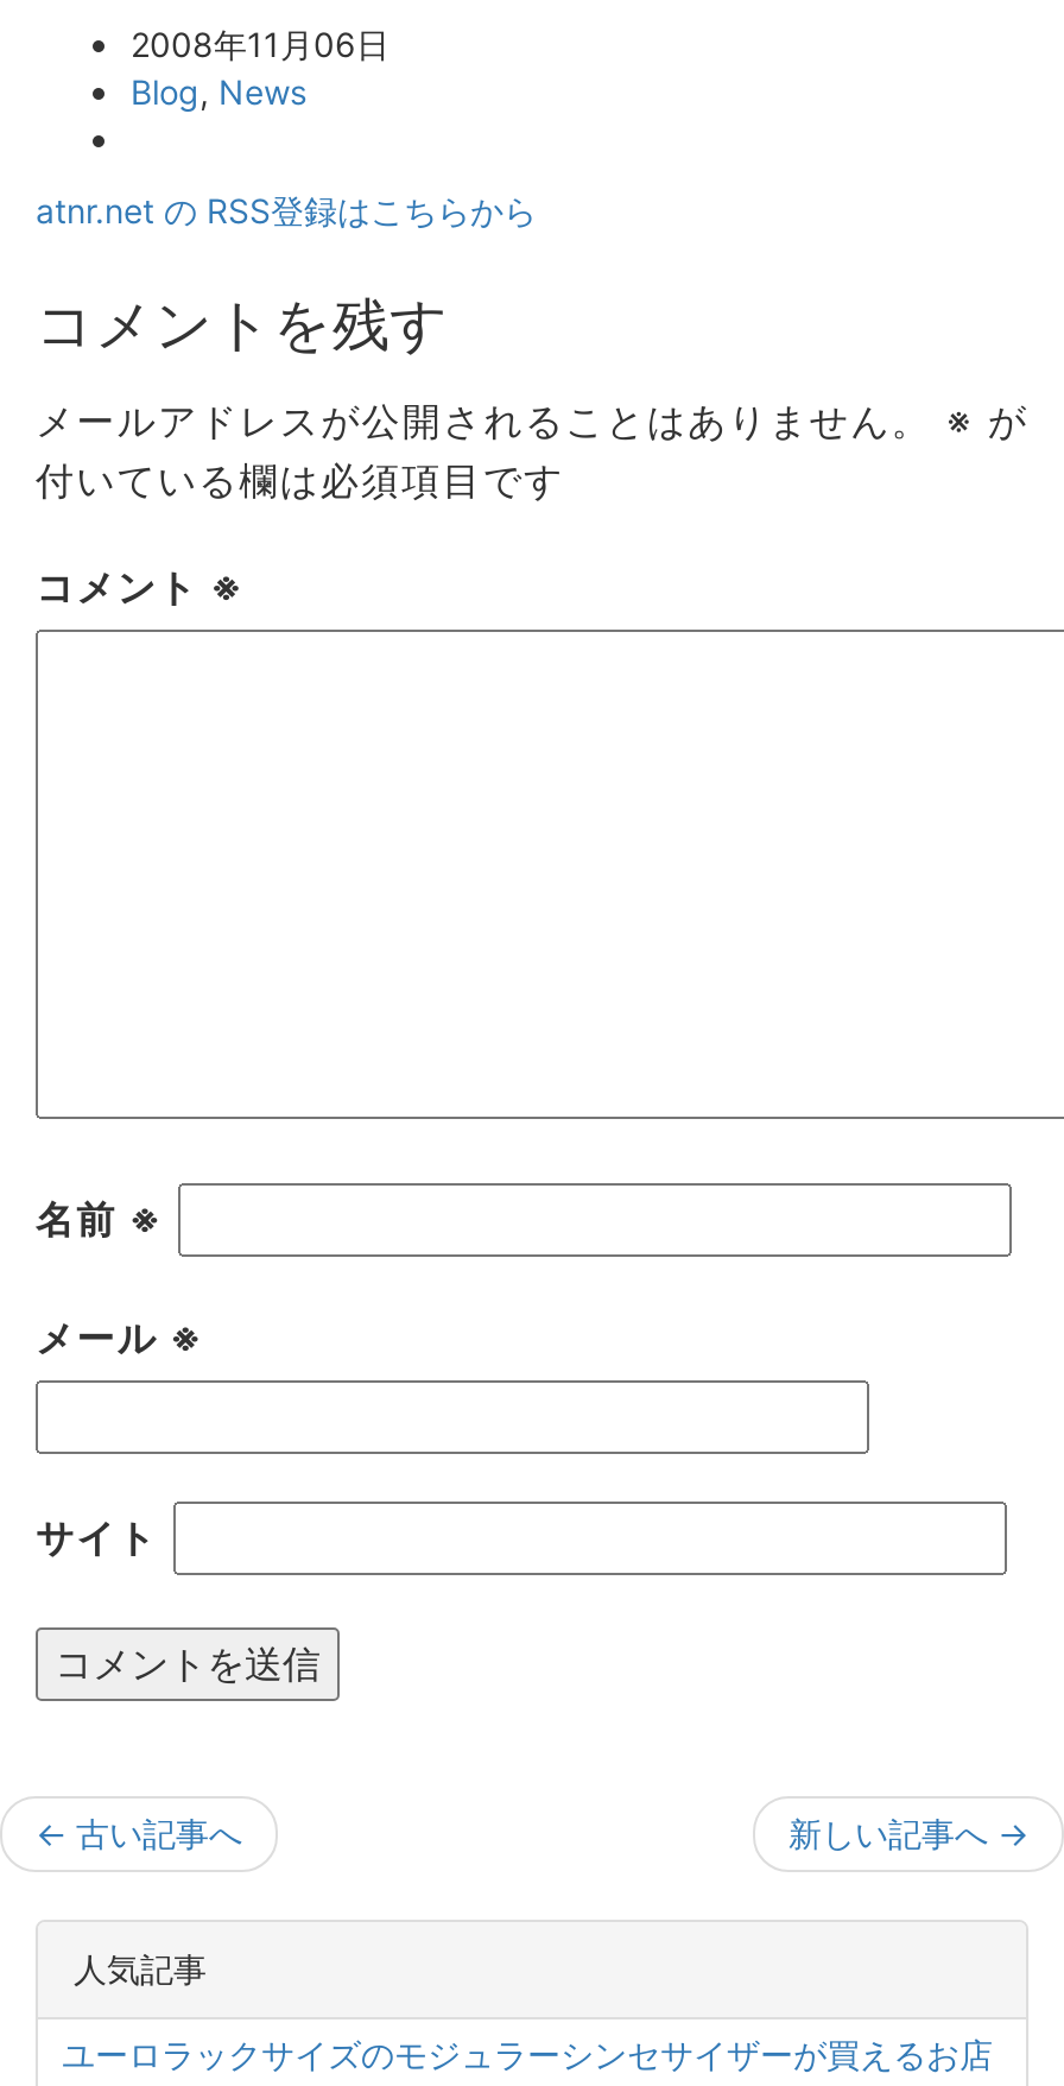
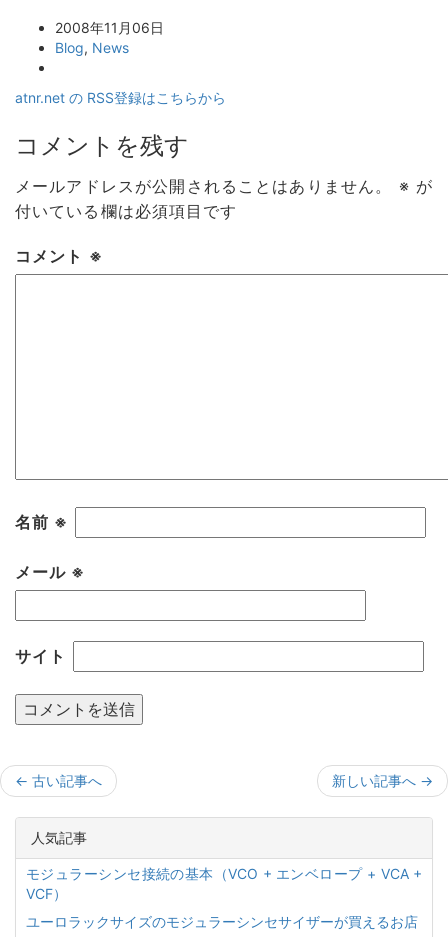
+ モジュラーシンセ接続の基本（VCO + エンベロープ + VCA +
+ VCF）
